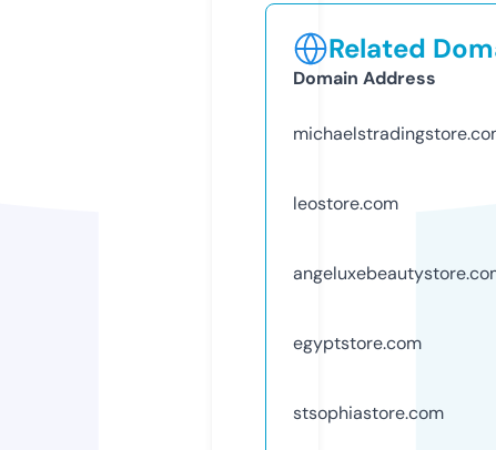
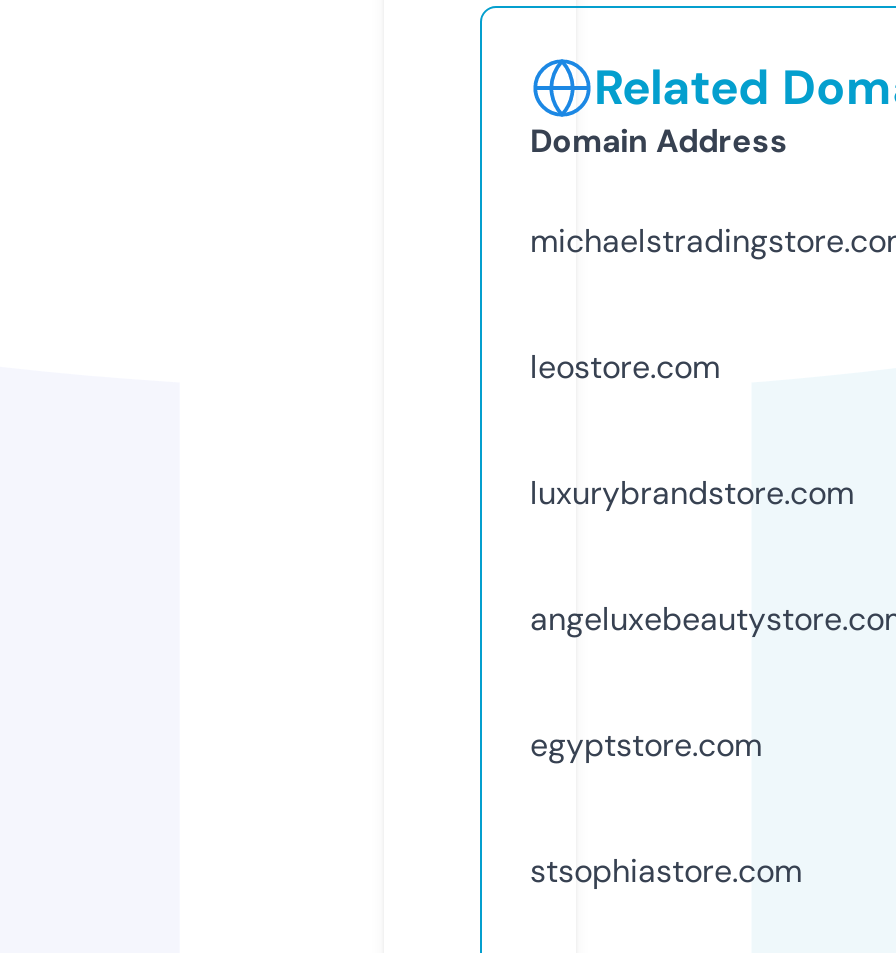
+ luxurybrandstore.com
